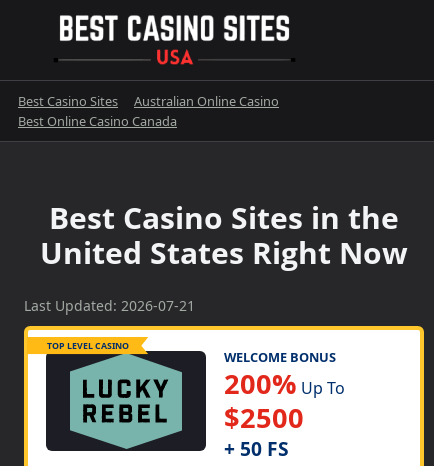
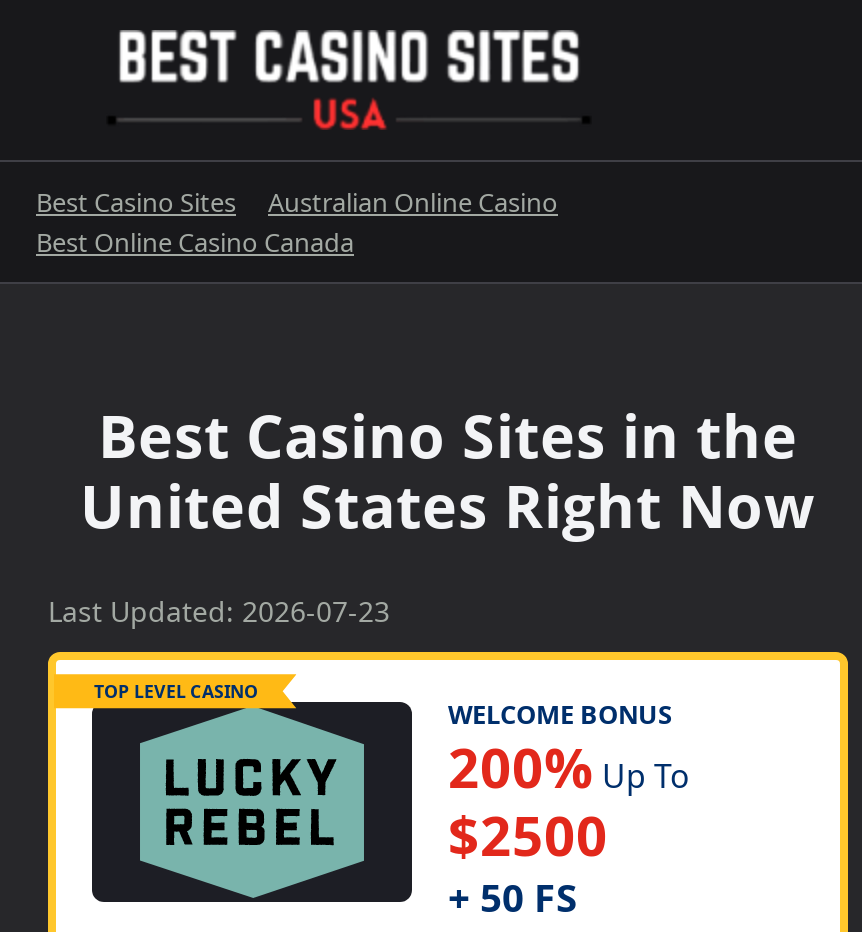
- Last Updated: 2026-07-21
+ Last Updated: 2026-07-23
